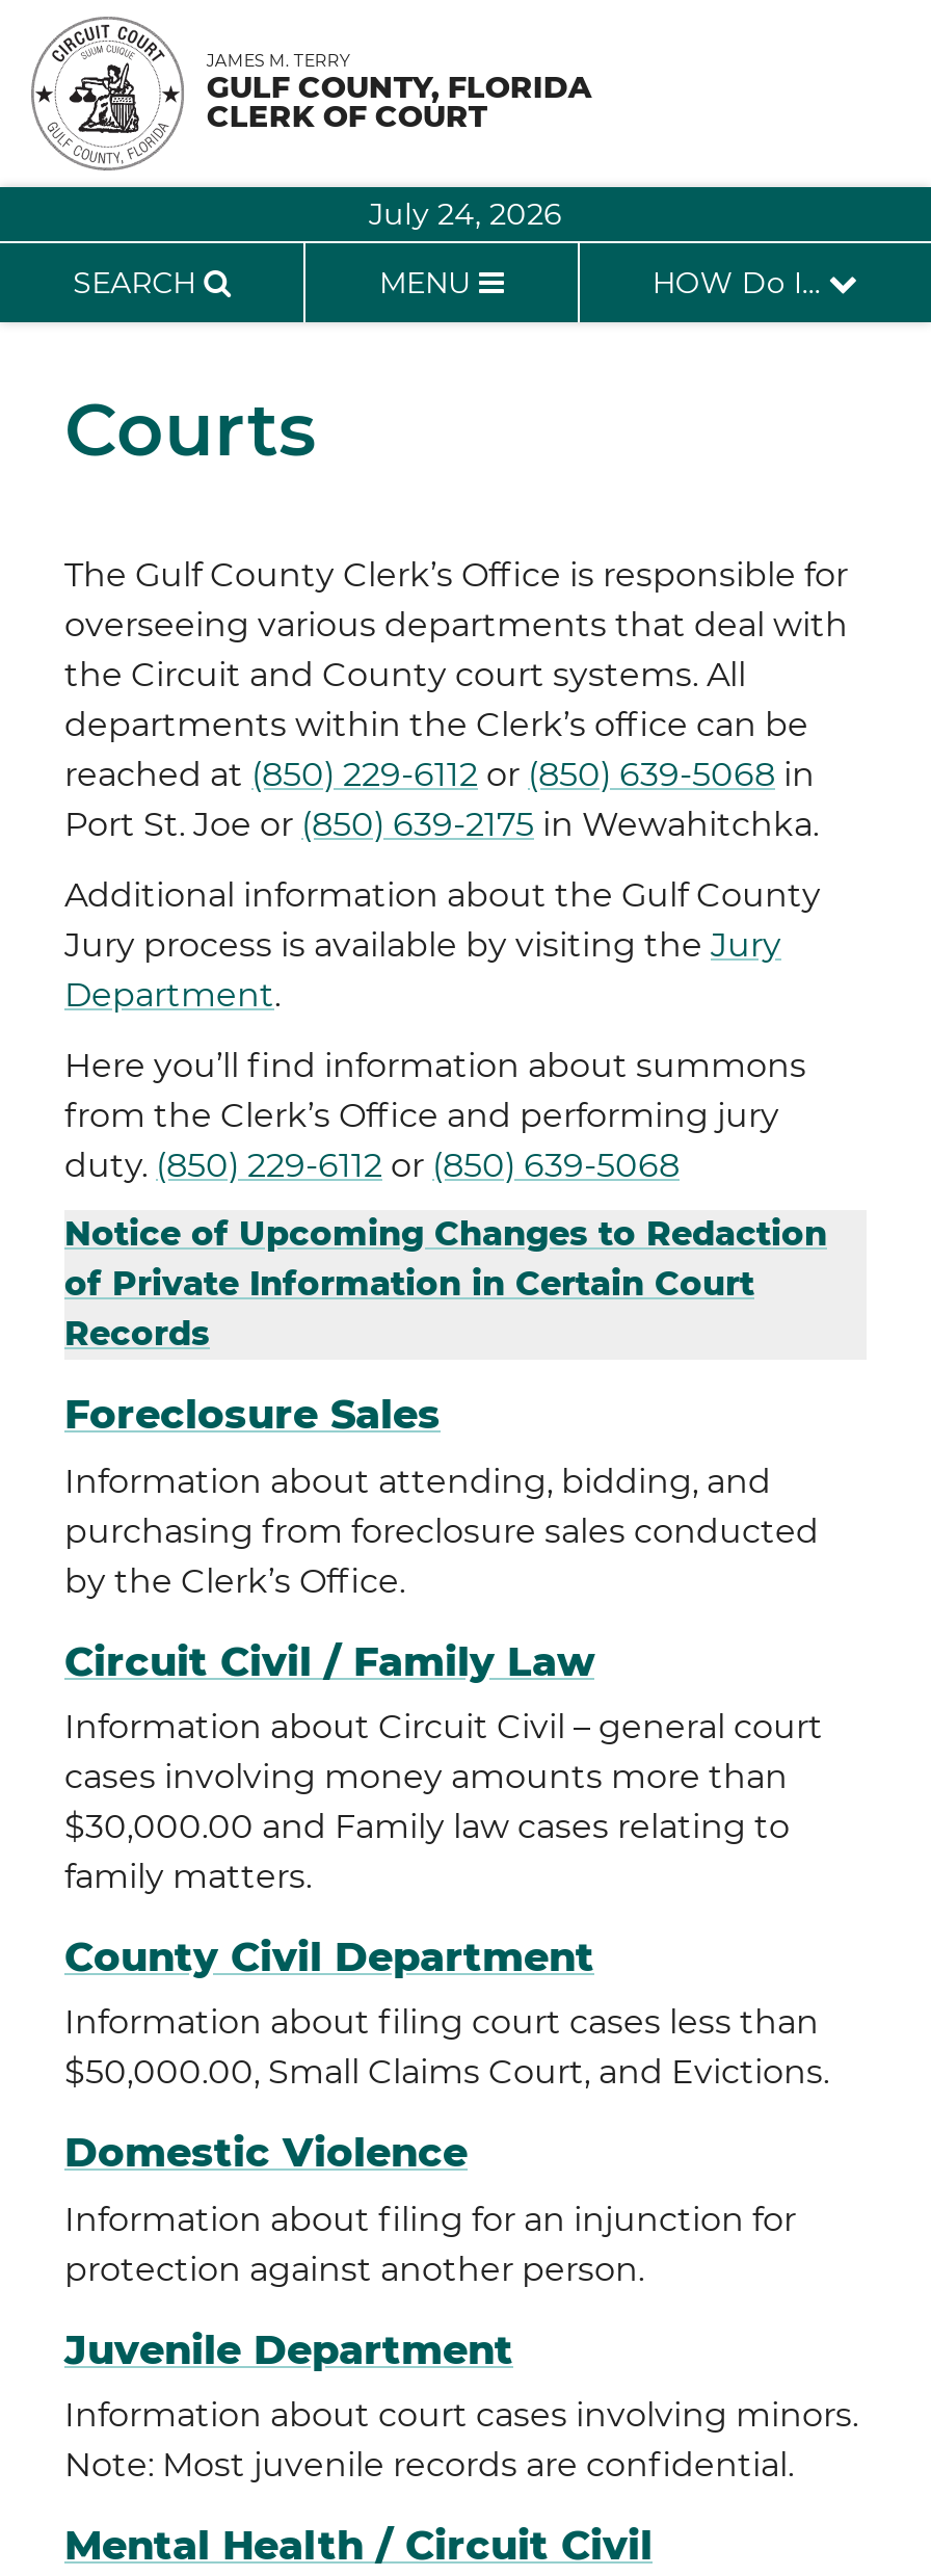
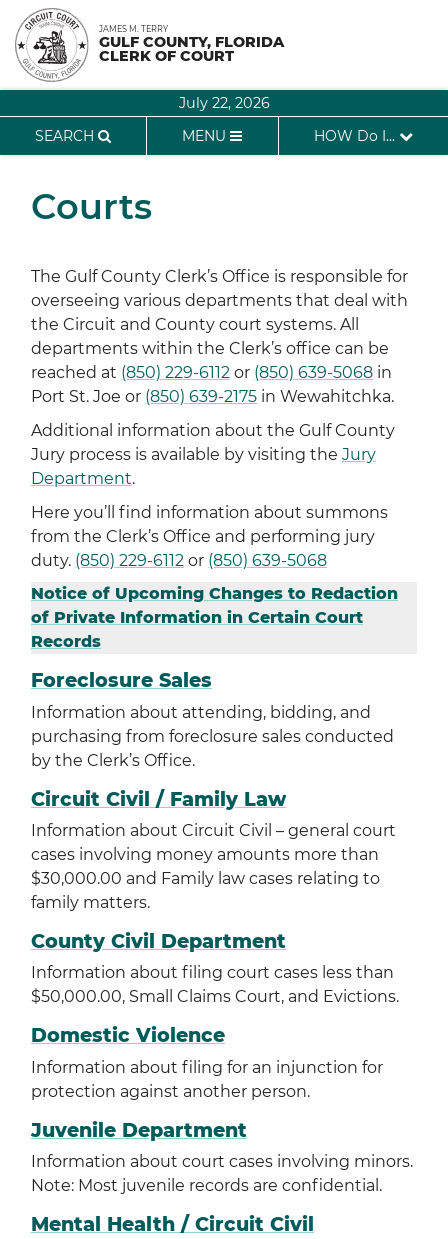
- July 24, 2026
+ July 22, 2026
